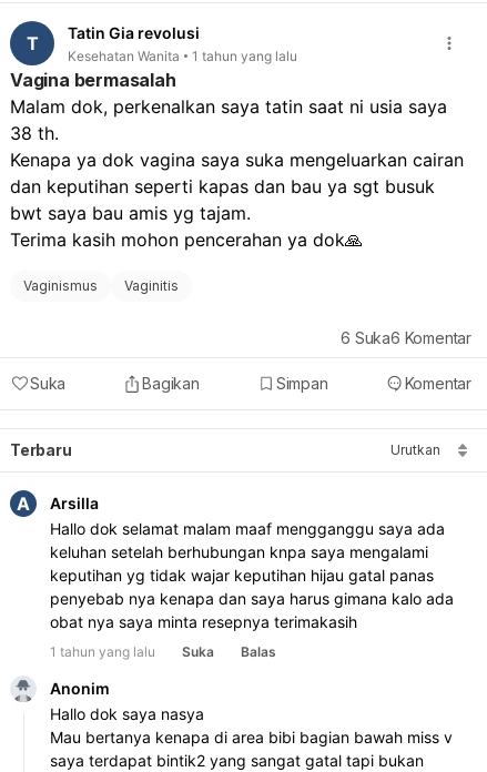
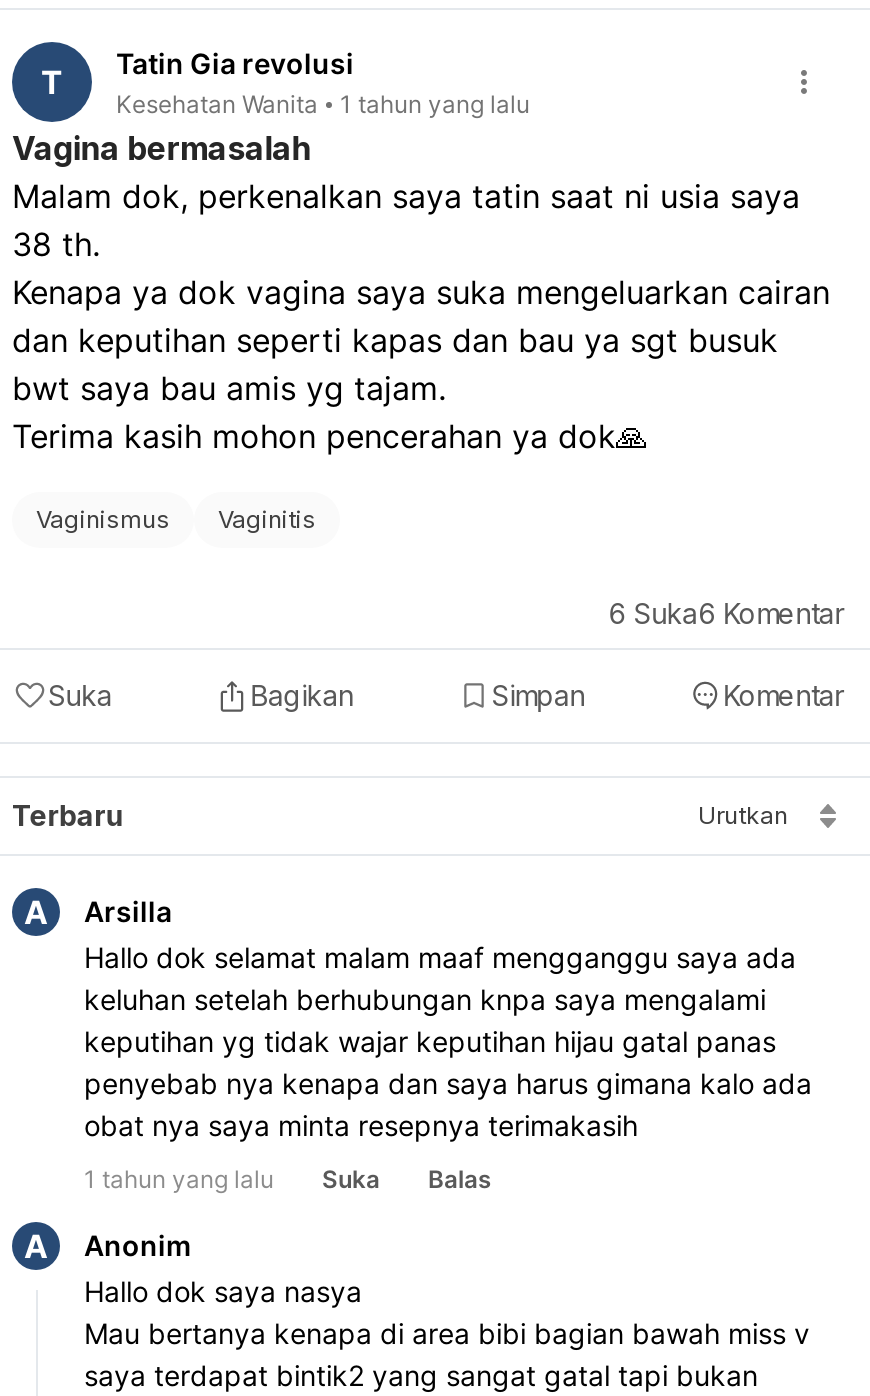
+ A
